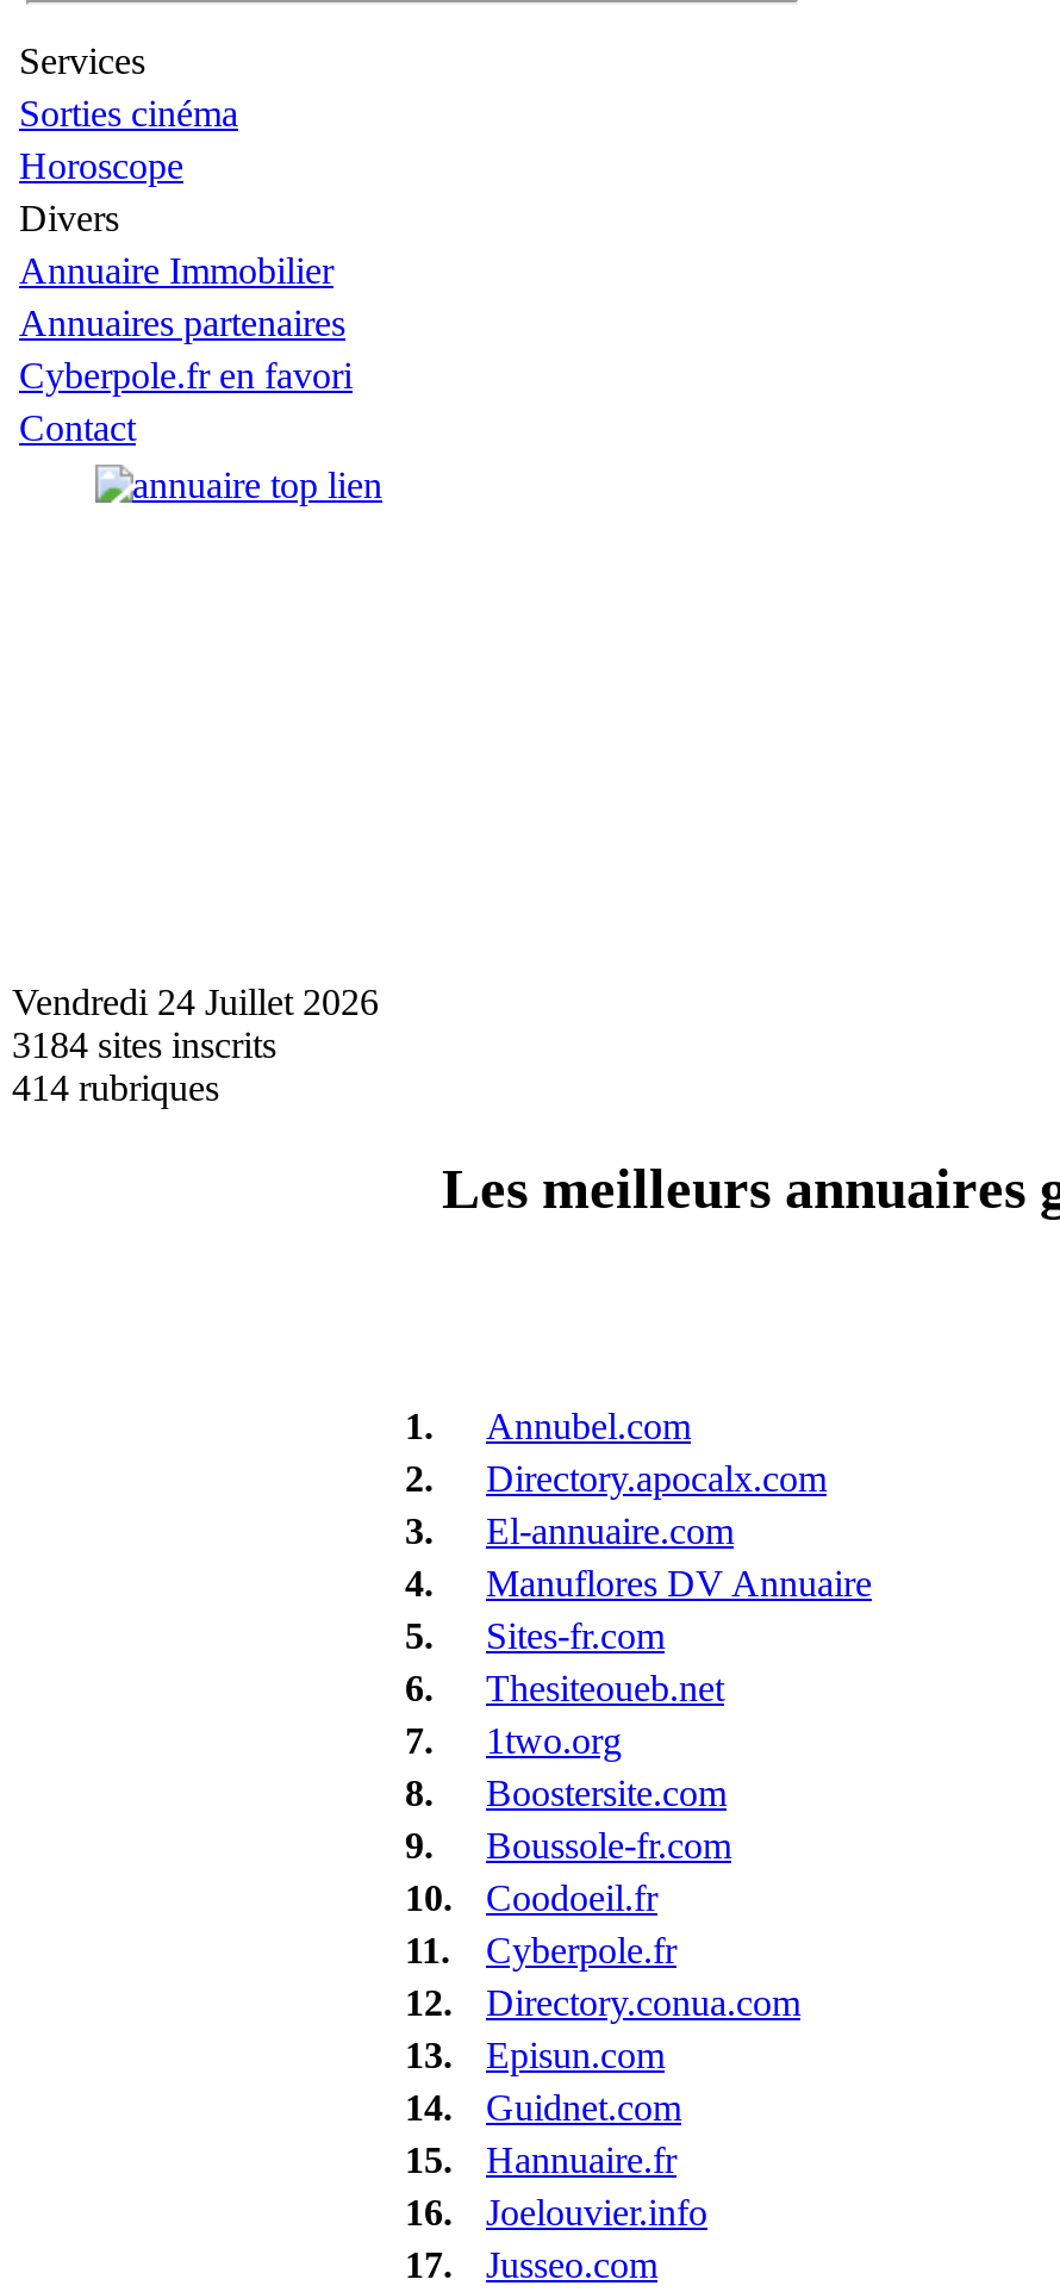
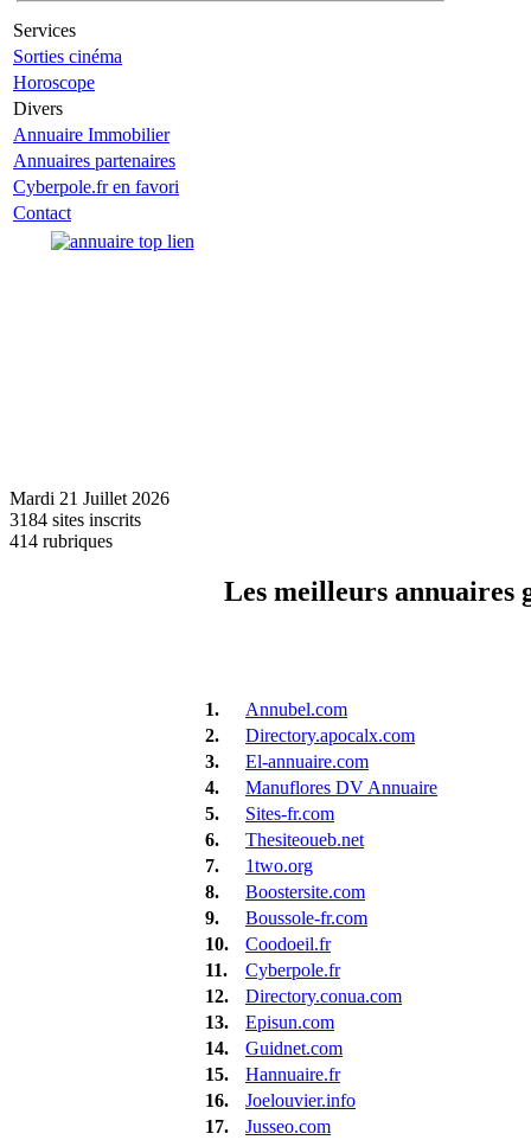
- Vendredi 24 Juillet 2026
+ Mardi 21 Juillet 2026
